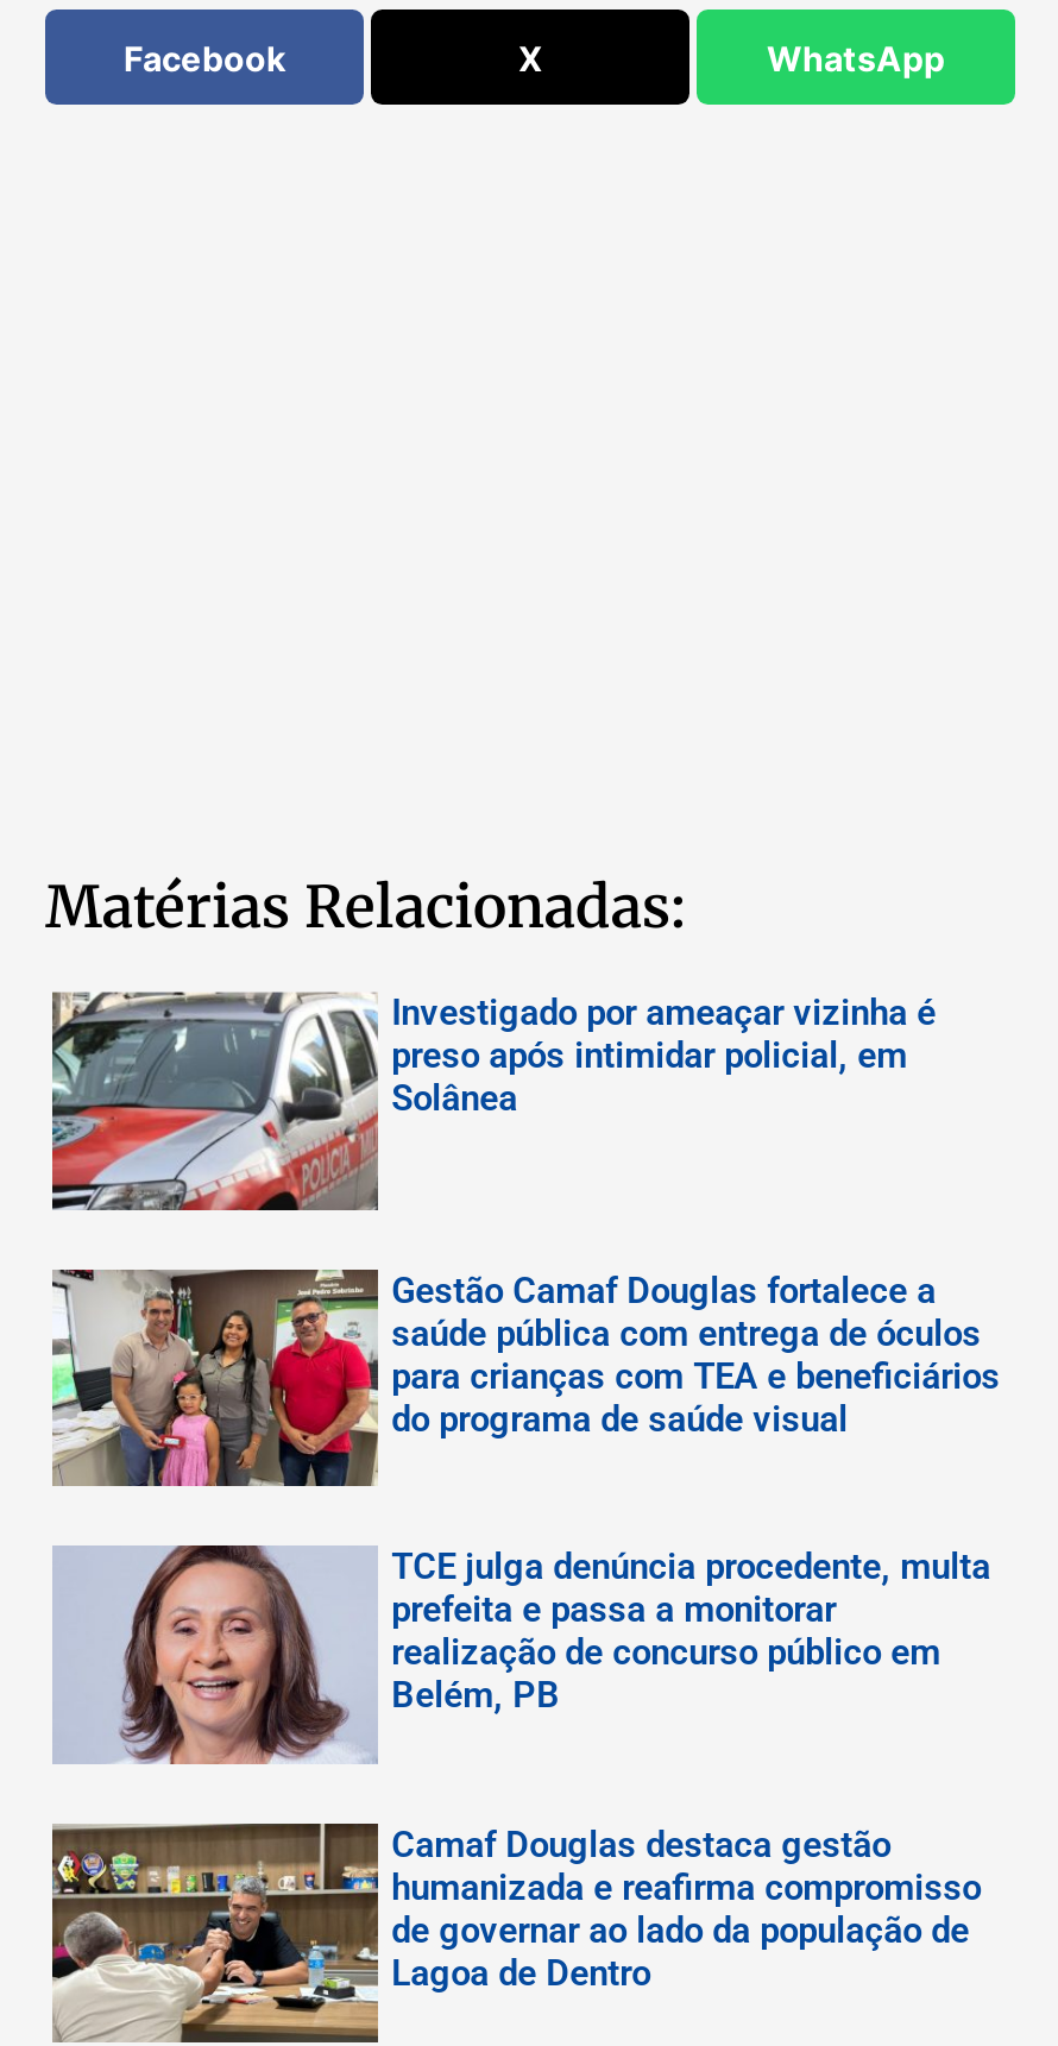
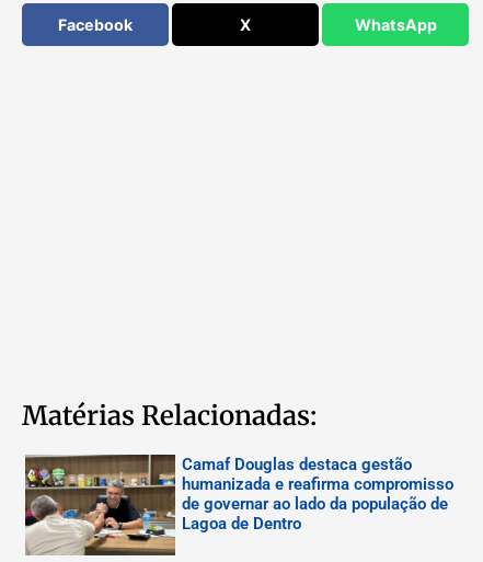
- [image]
- Investigado por ameaçar vizinha é
- preso após intimidar policial, em
- Solânea

- [image]
- Gestão Camaf Douglas fortalece a
- saúde pública com entrega de óculos
- para crianças com TEA e beneficiários
- do programa de saúde visual
- TCE julga denúncia procedente, multa
- prefeita e passa a monitorar
- realização de concurso público em
- Belém, PB

- [image]
